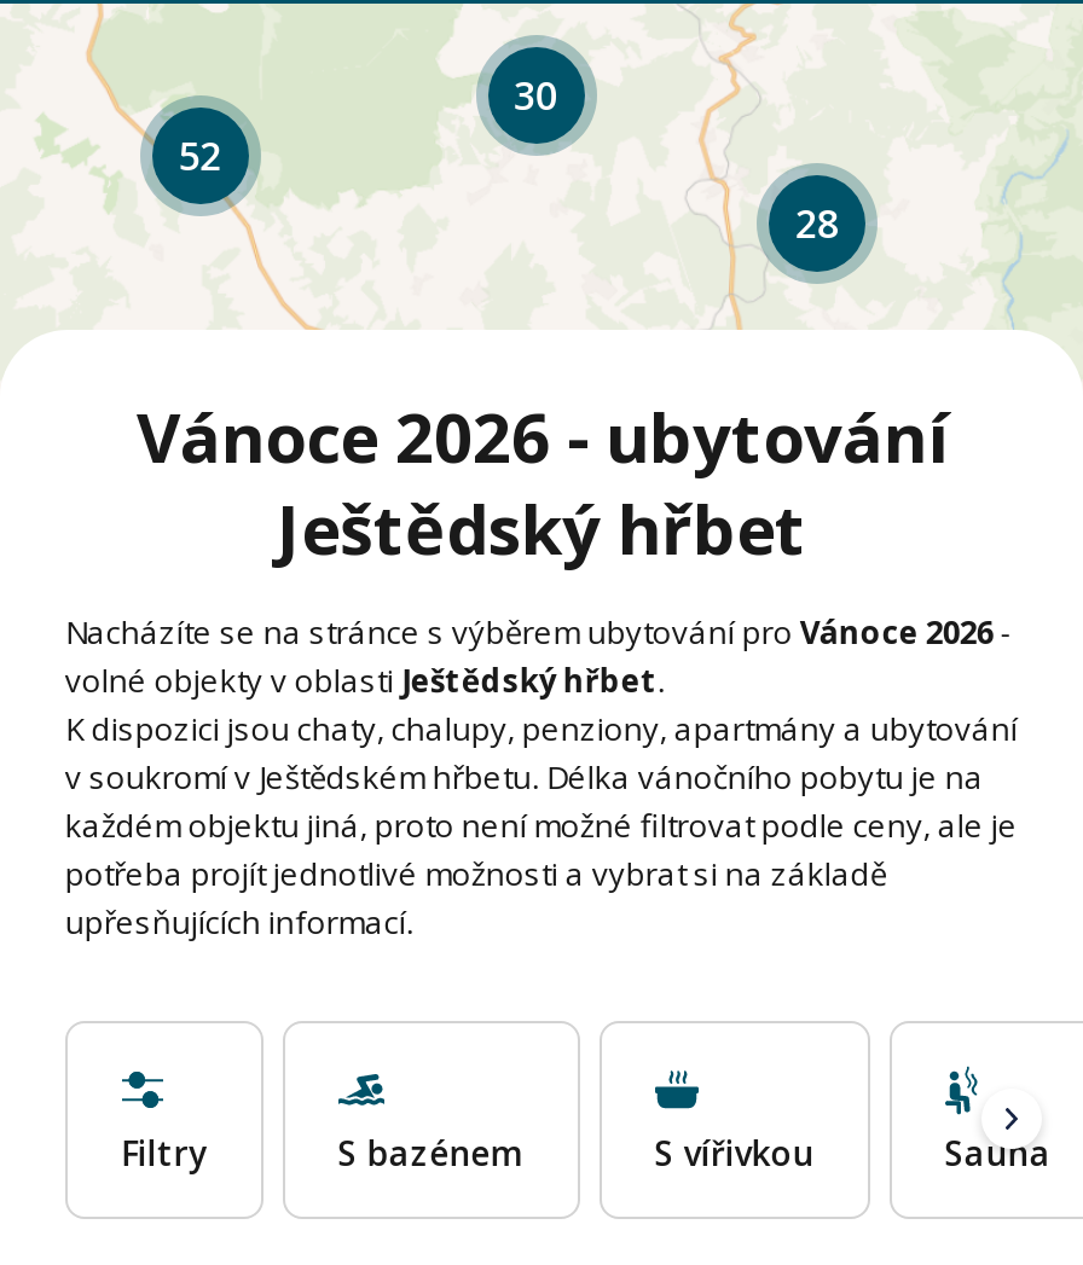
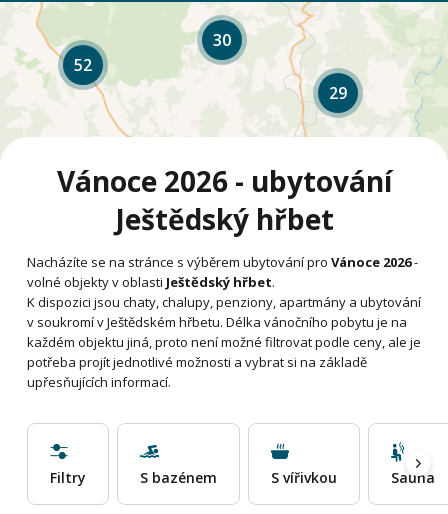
- 28
+ 29
